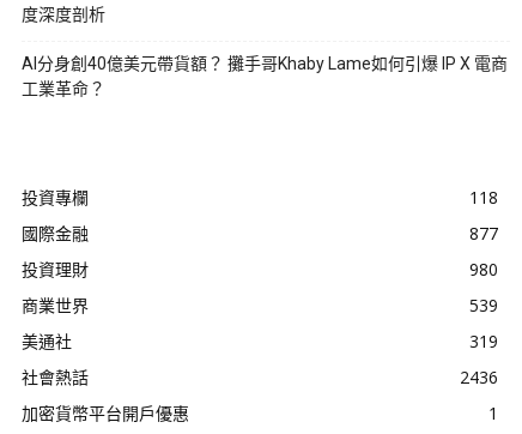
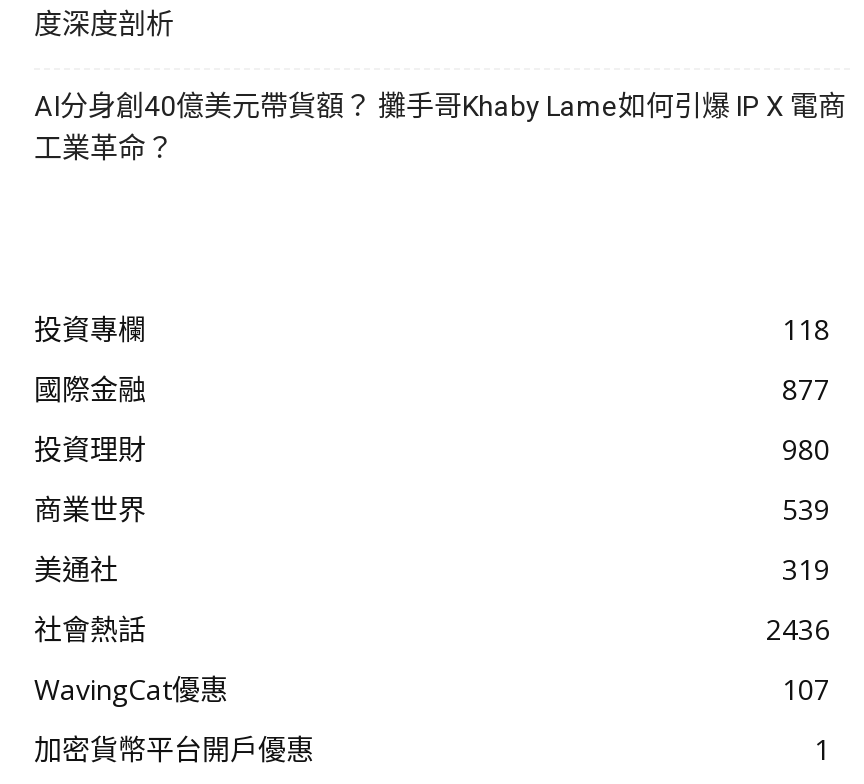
+ WavingCat優惠
+ 107
